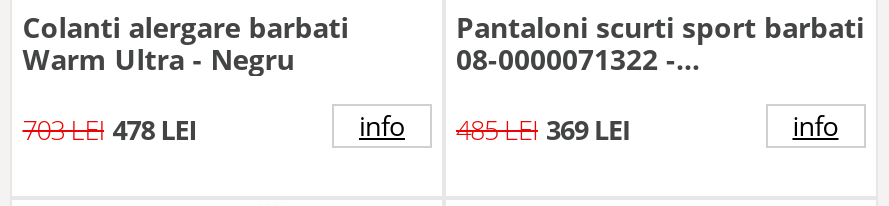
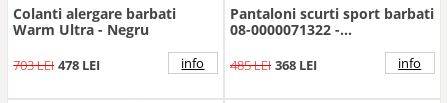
- 369 LEI
+ 368 LEI
